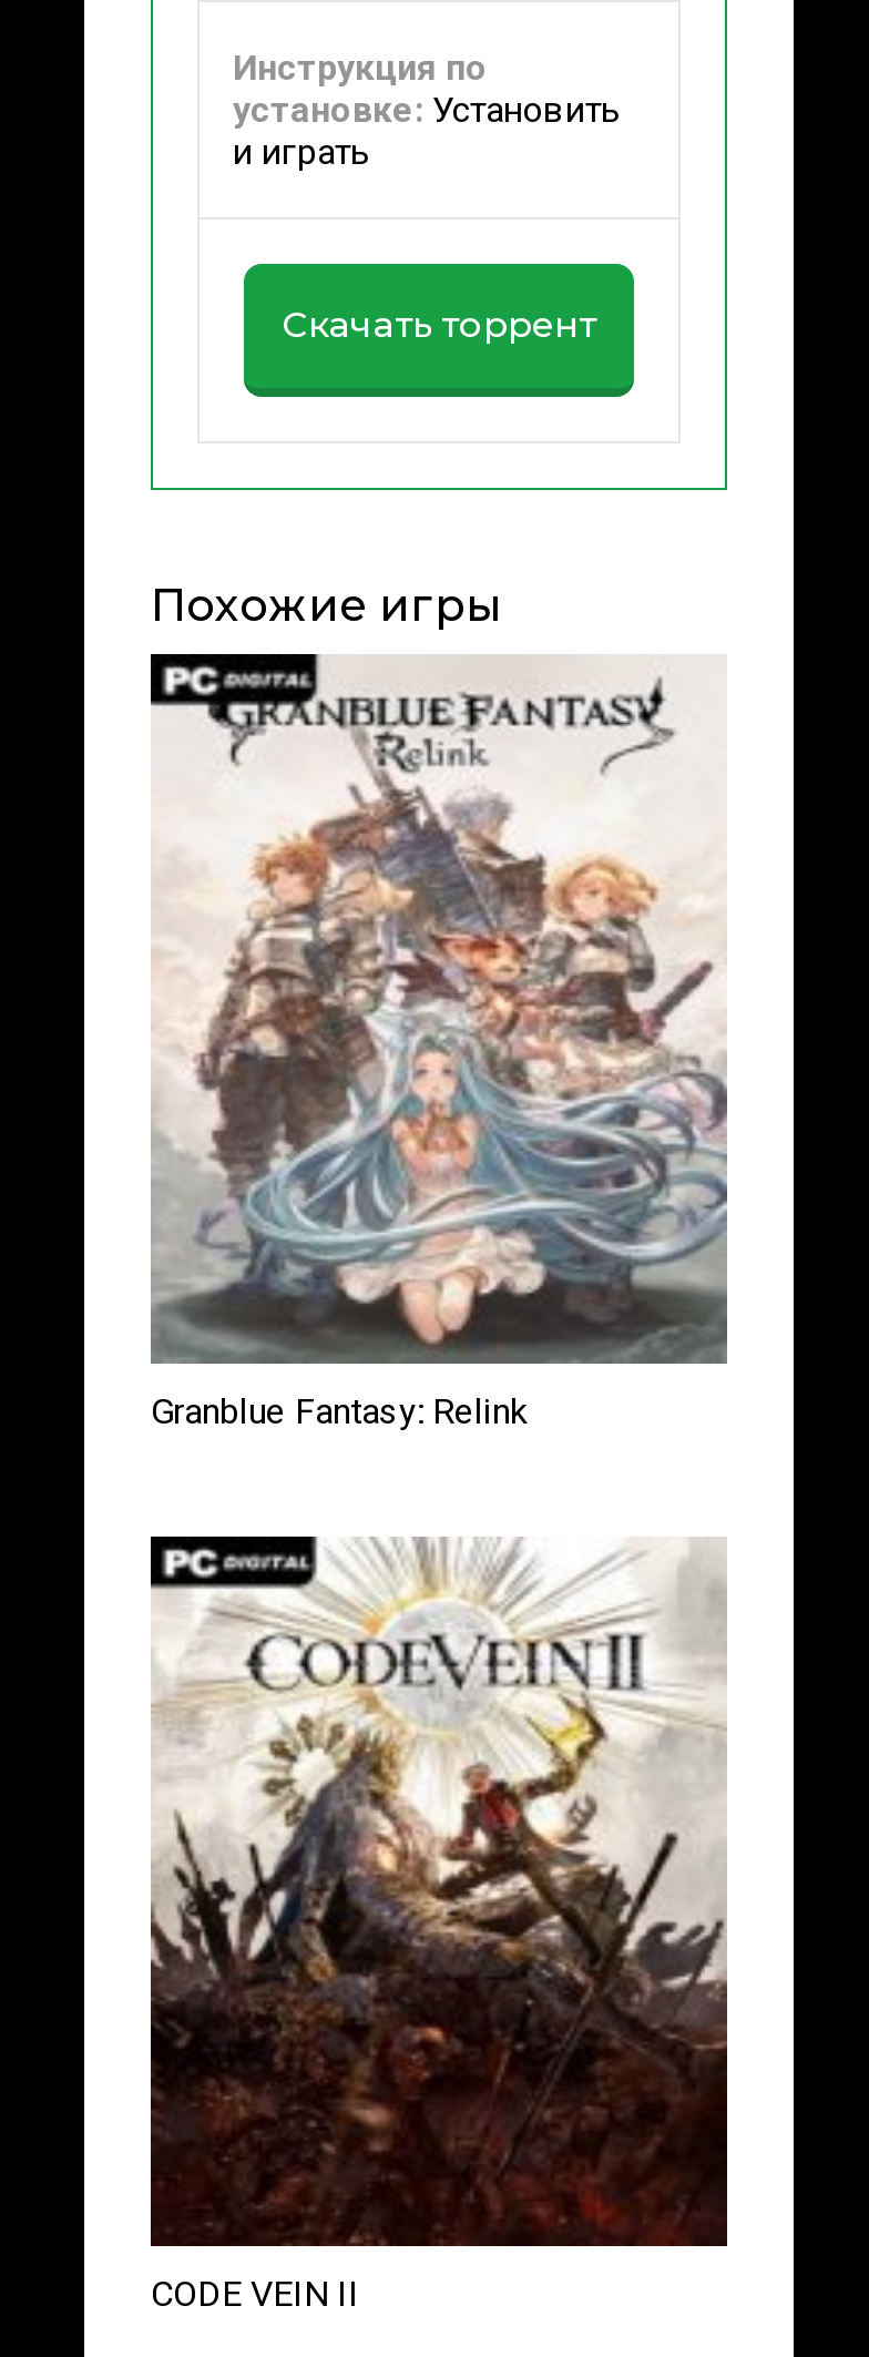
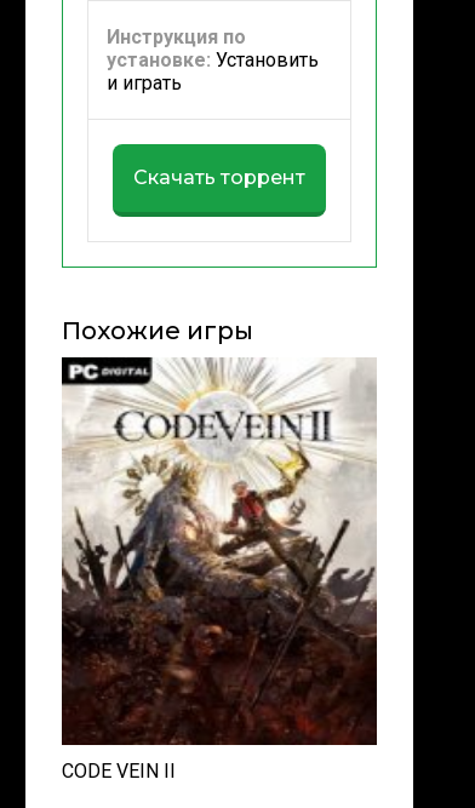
- [image]
- Granblue Fantasy: Relink
